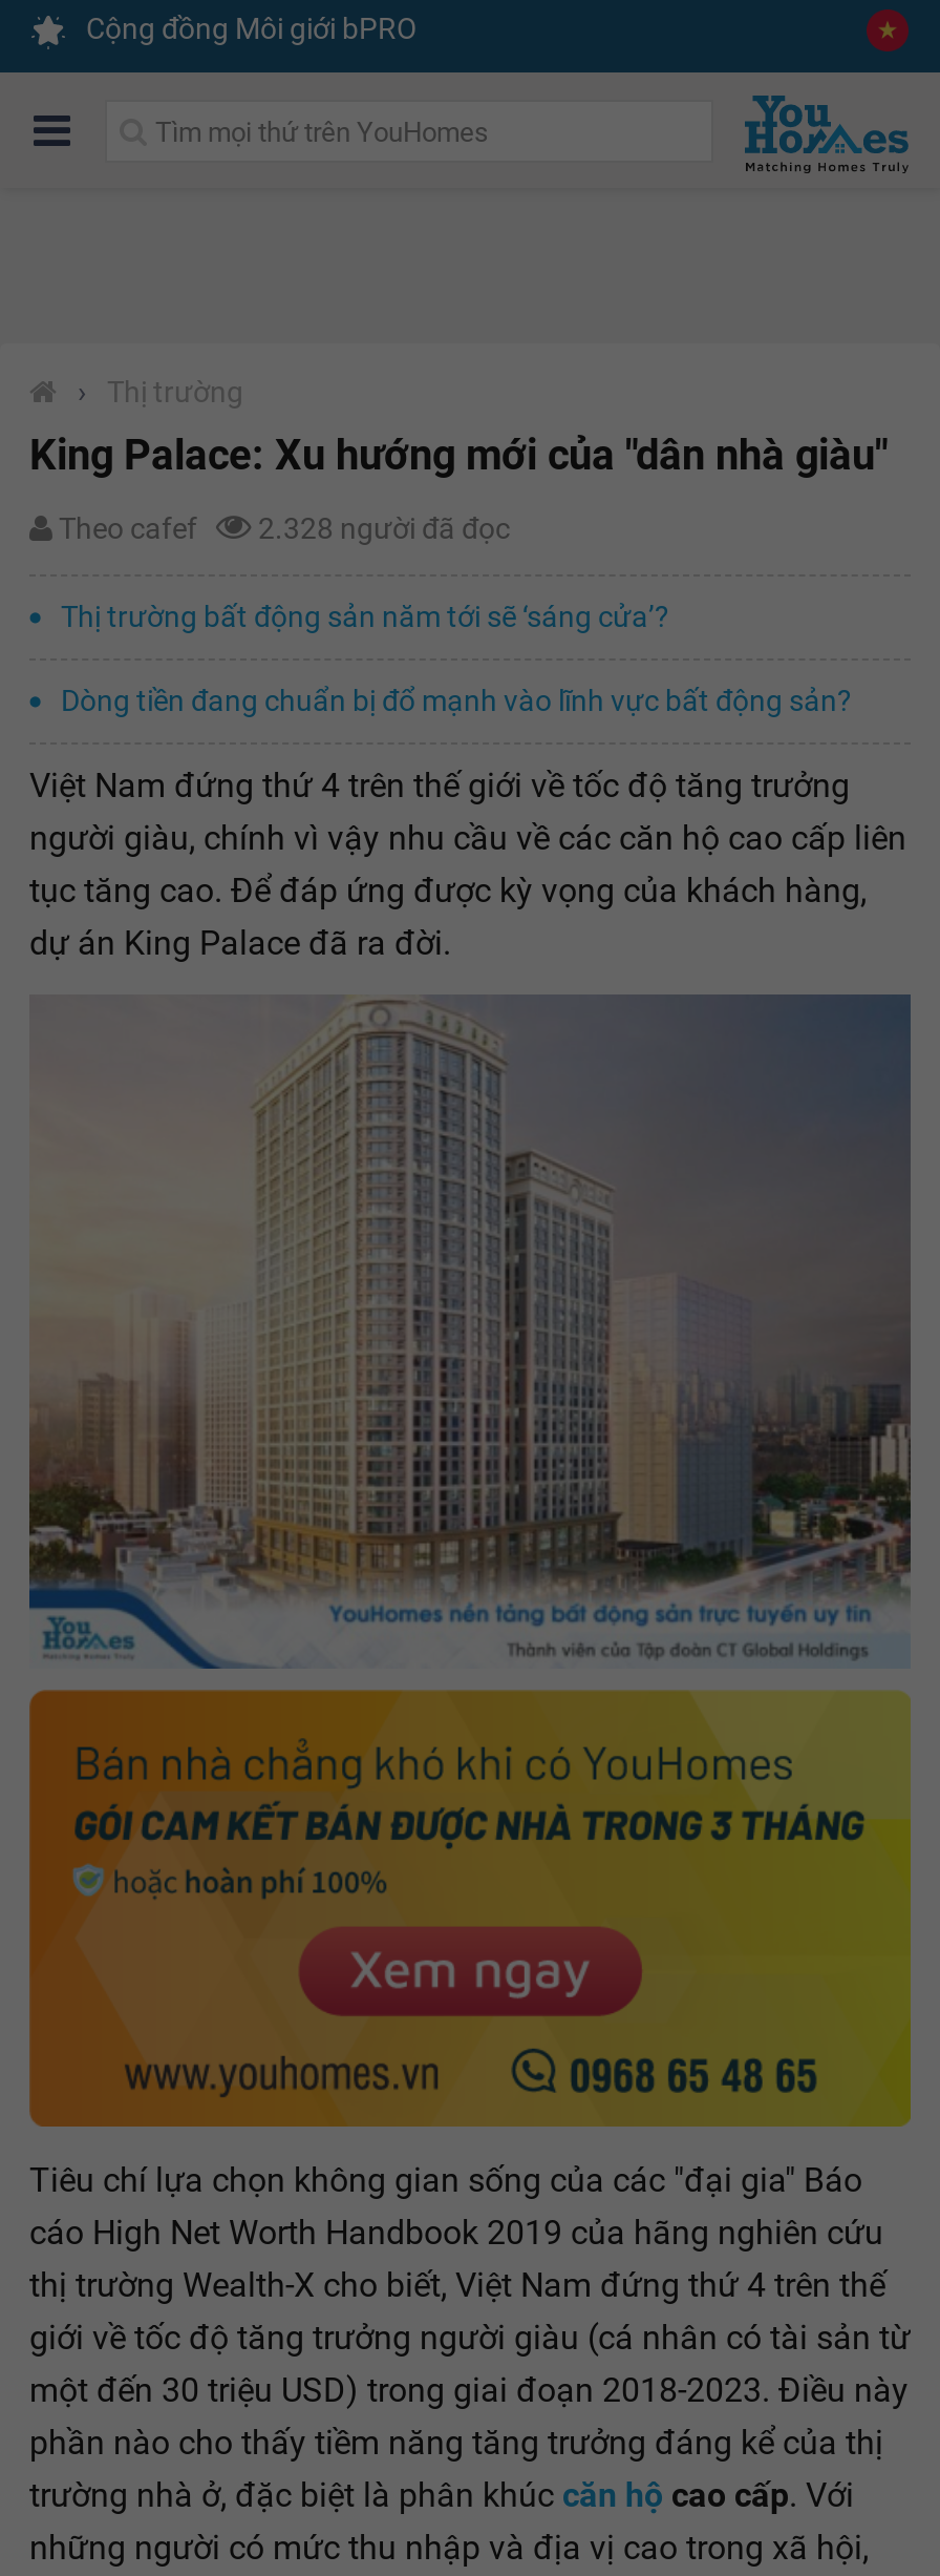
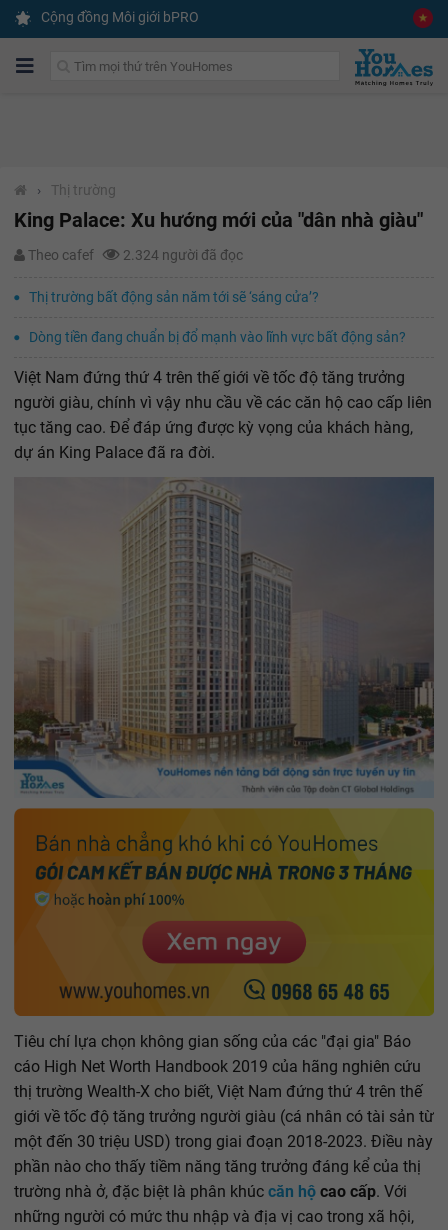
- Theo cafef 2.328 người đã đọc
+ Theo cafef 2.324 người đã đọc
